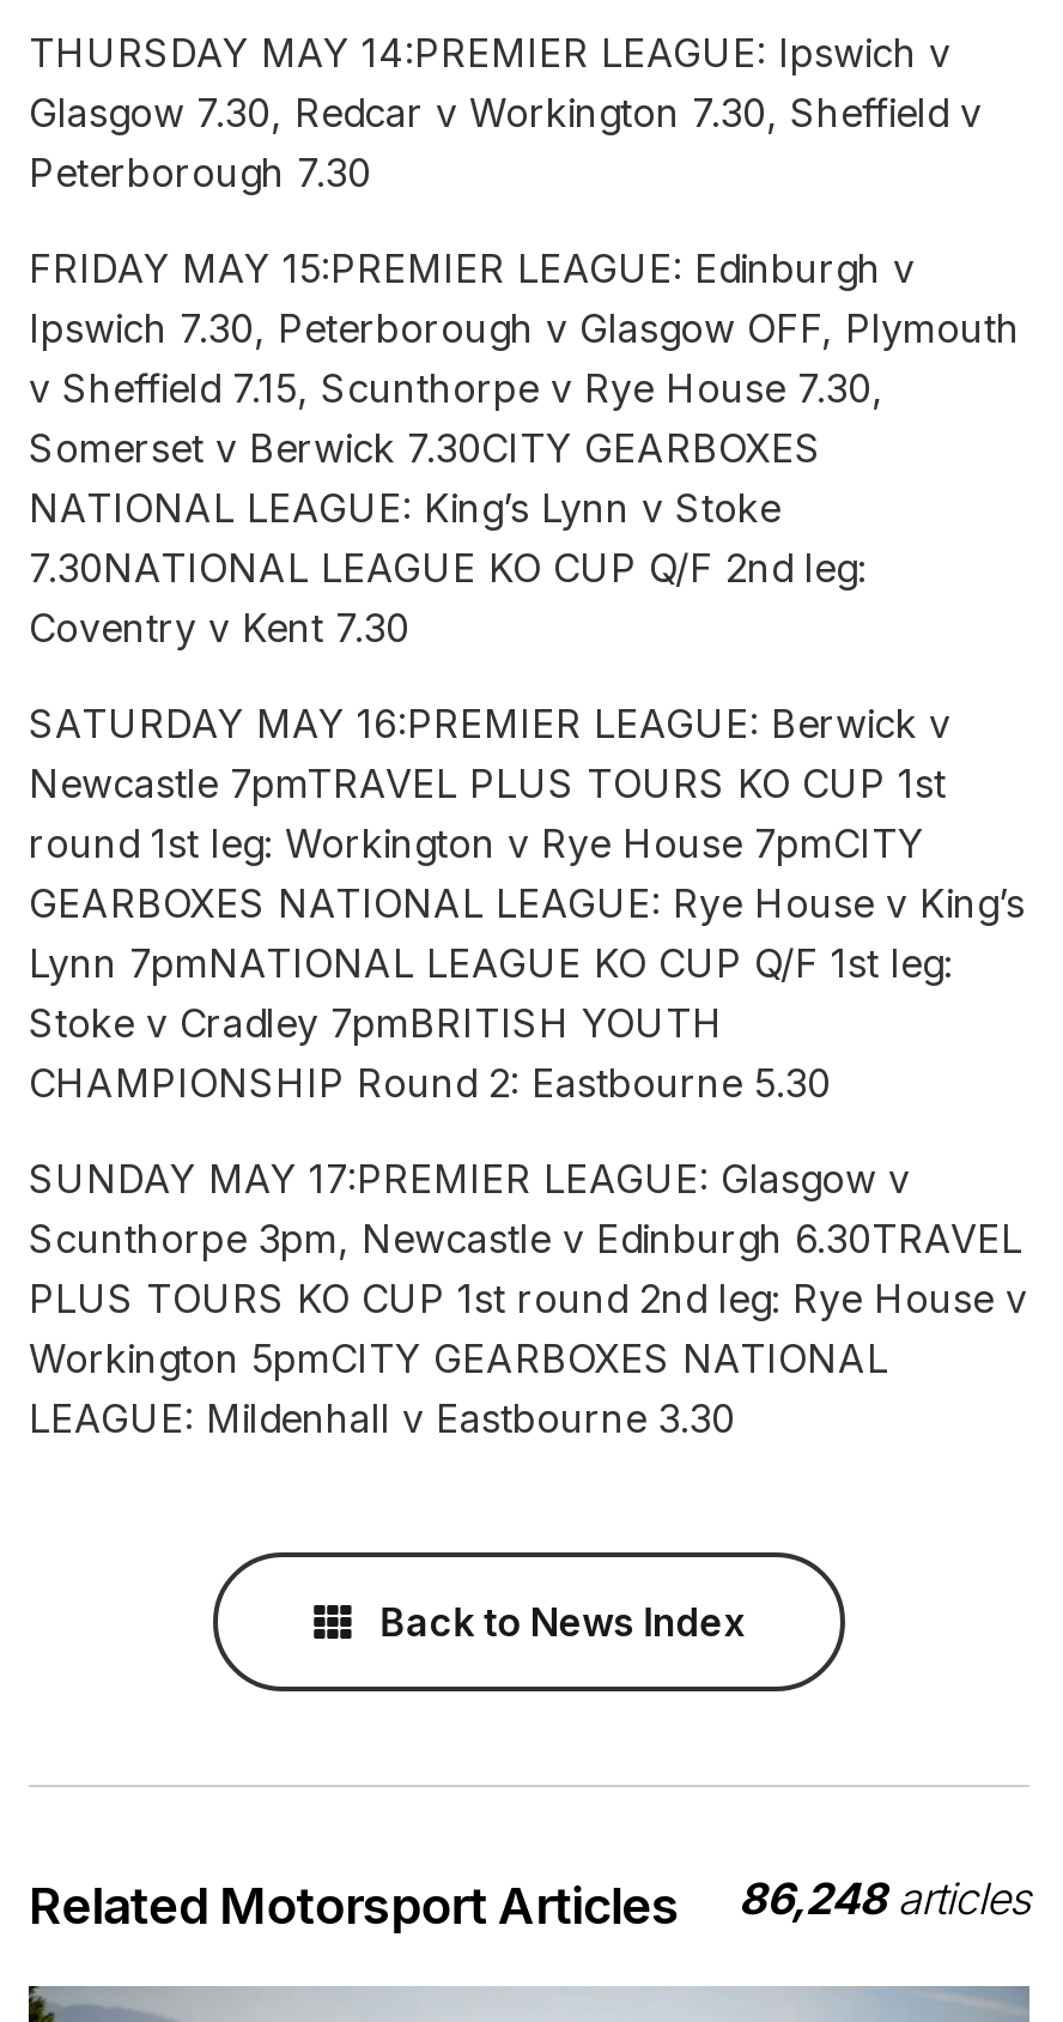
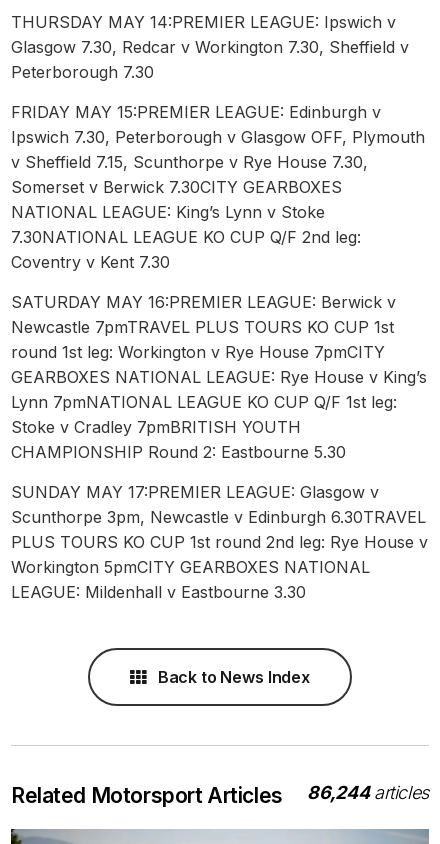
- Related Motorsport Articles 86,248 articles
+ Related Motorsport Articles 86,244 articles
